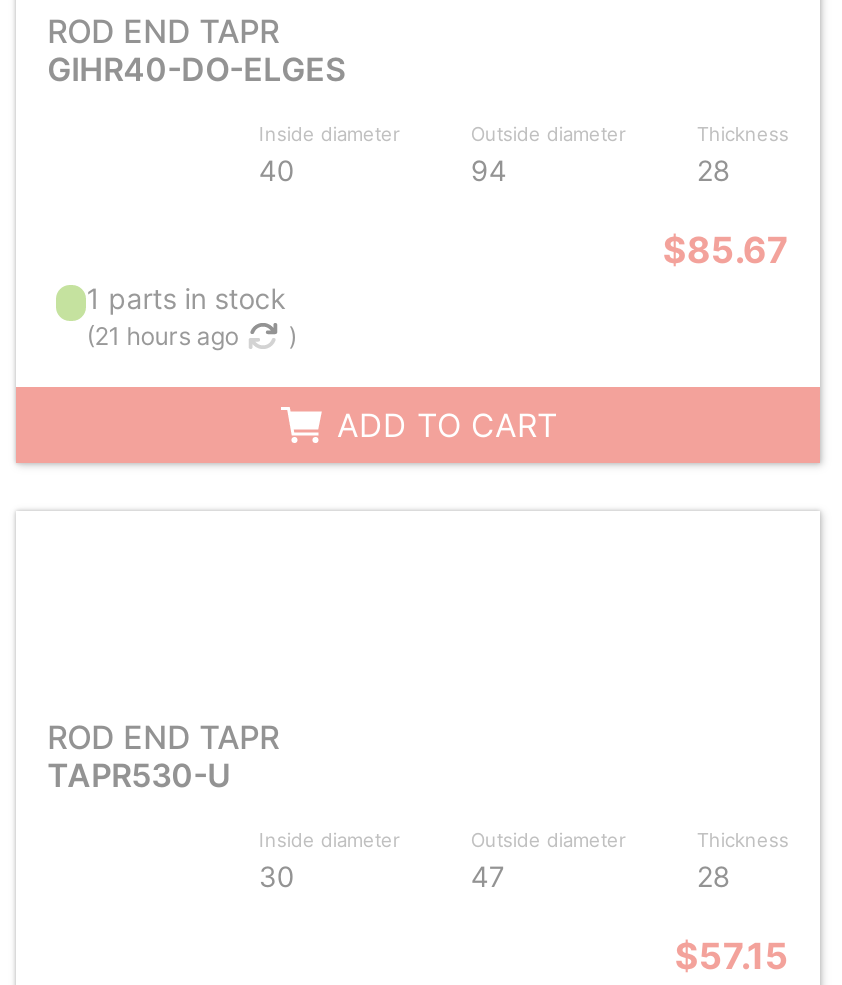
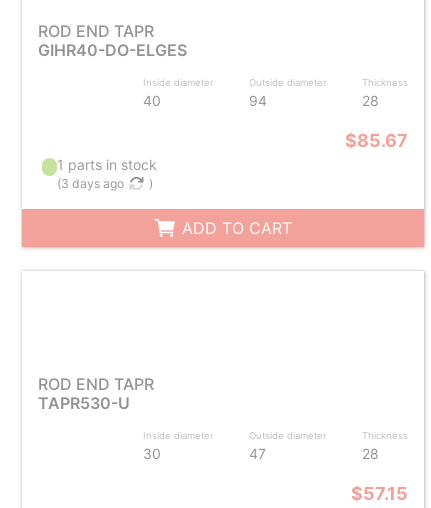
- (21 hours ago
+ (3 days ago
